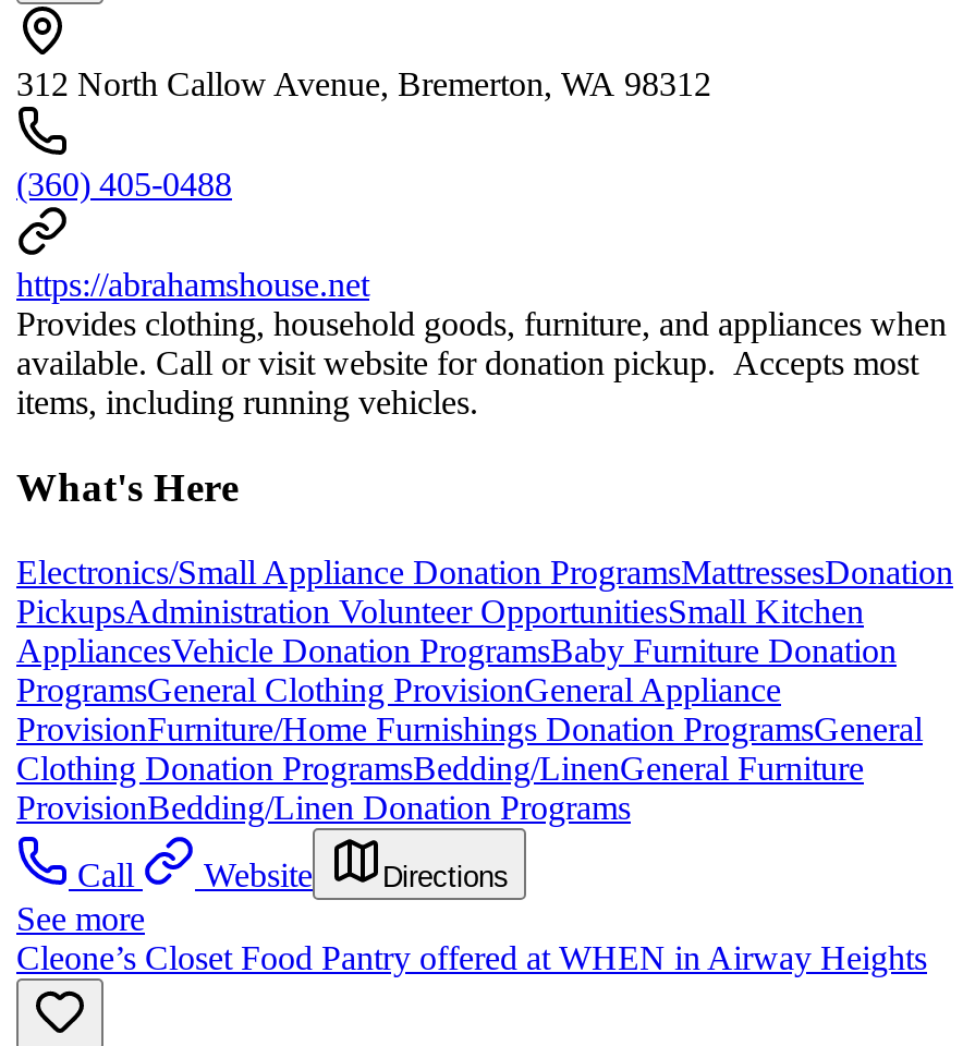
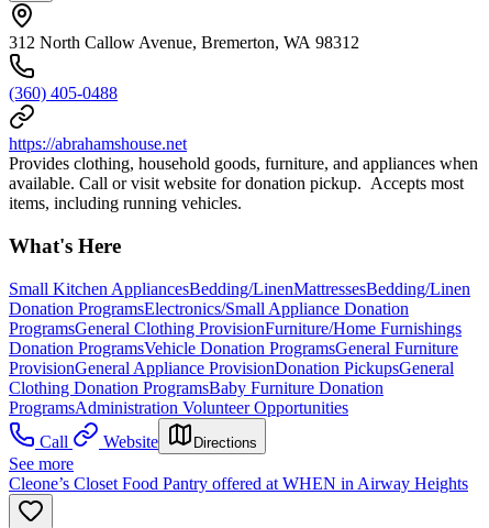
- Electronics/Small Appliance Donation ProgramsMattressesDonation
- PickupsAdministration Volunteer OpportunitiesSmall Kitchen
- AppliancesVehicle Donation ProgramsBaby Furniture Donation
- ProgramsGeneral Clothing ProvisionGeneral Appliance
- ProvisionFurniture/Home Furnishings Donation ProgramsGeneral
- Clothing Donation ProgramsBedding/LinenGeneral Furniture
- ProvisionBedding/Linen Donation Programs
+ Small Kitchen AppliancesBedding/LinenMattressesBedding/Linen
+ Donation ProgramsElectronics/Small Appliance Donation
+ ProgramsGeneral Clothing ProvisionFurniture/Home Furnishings
+ Donation ProgramsVehicle Donation ProgramsGeneral Furniture
+ ProvisionGeneral Appliance ProvisionDonation PickupsGeneral
+ Clothing Donation ProgramsBaby Furniture Donation
+ ProgramsAdministration Volunteer Opportunities
